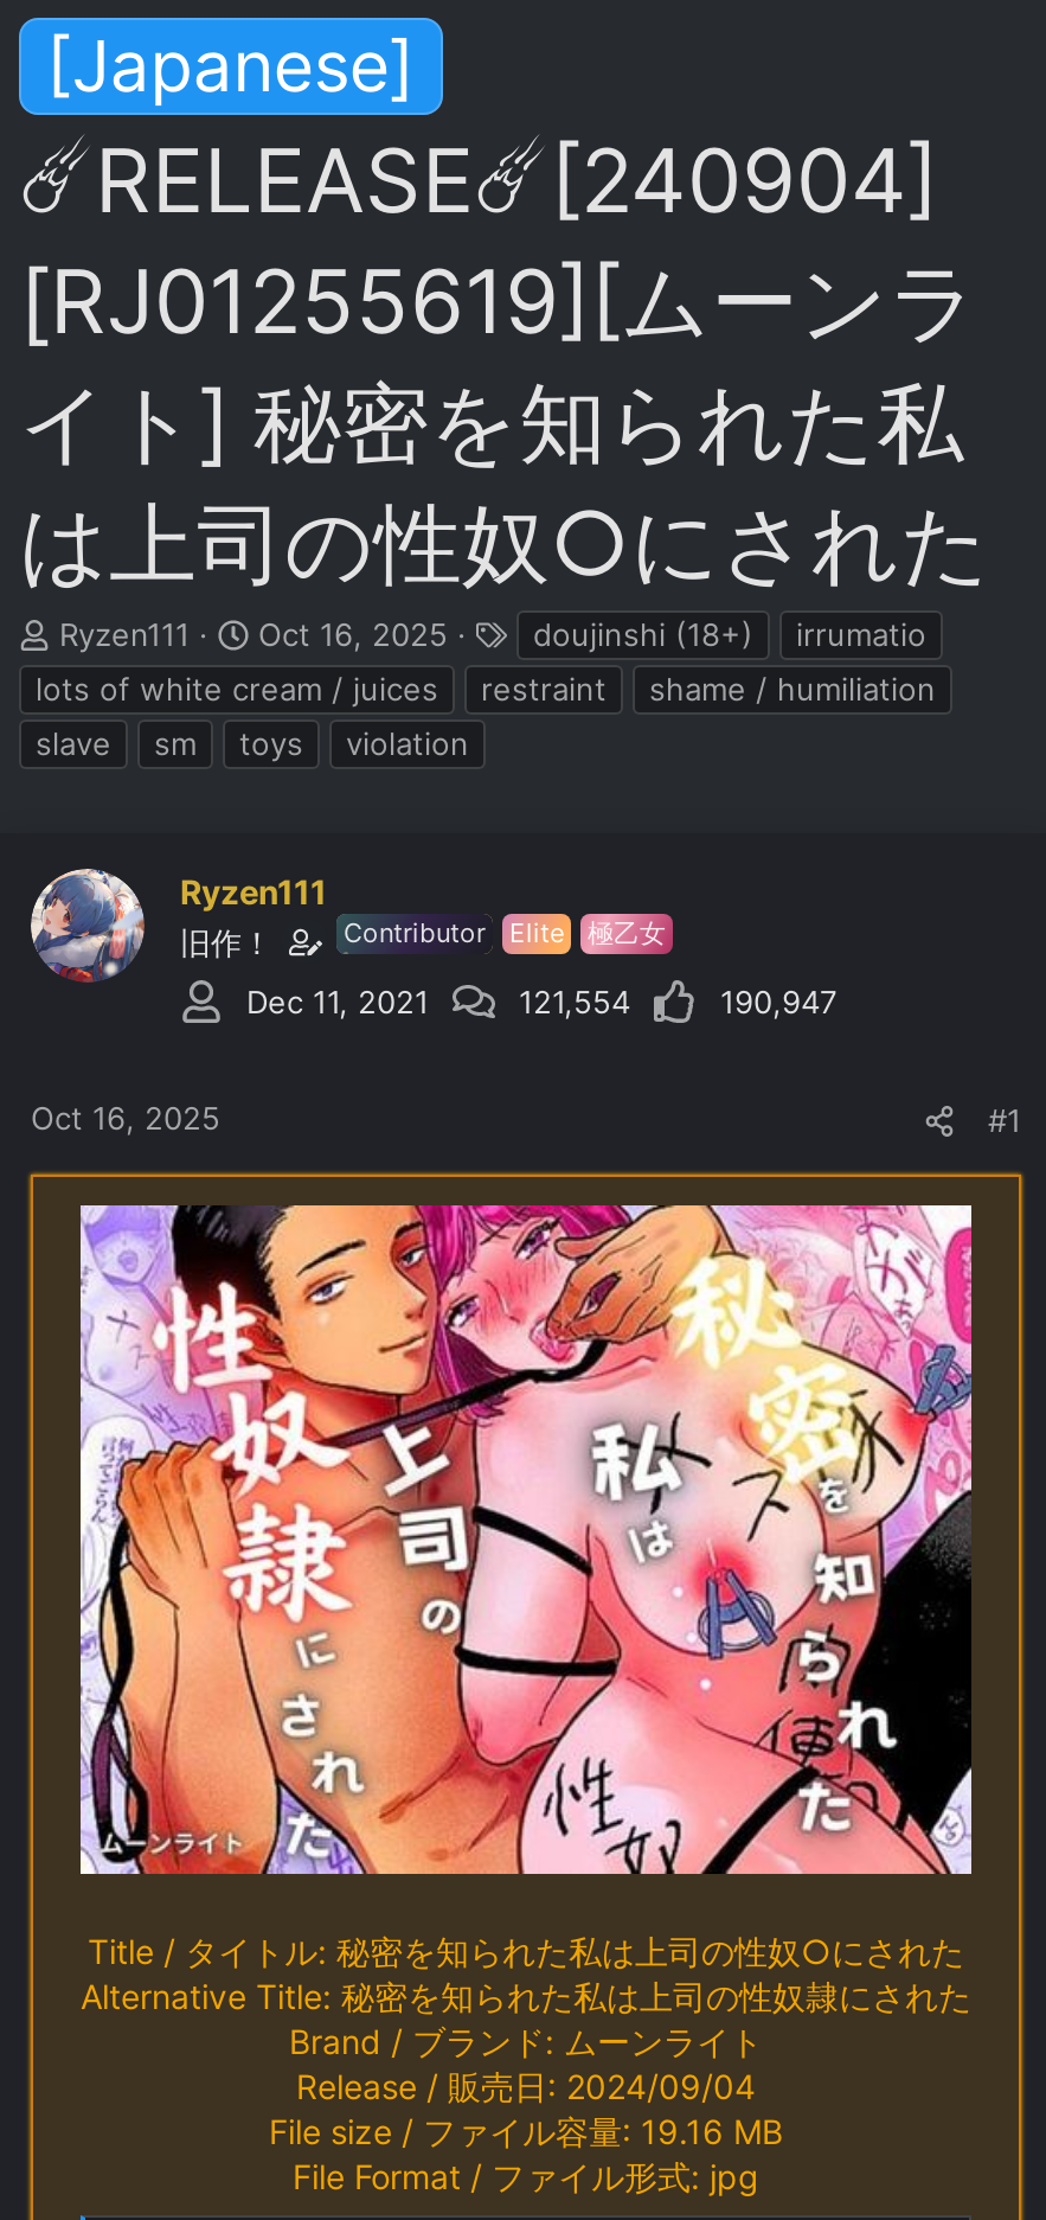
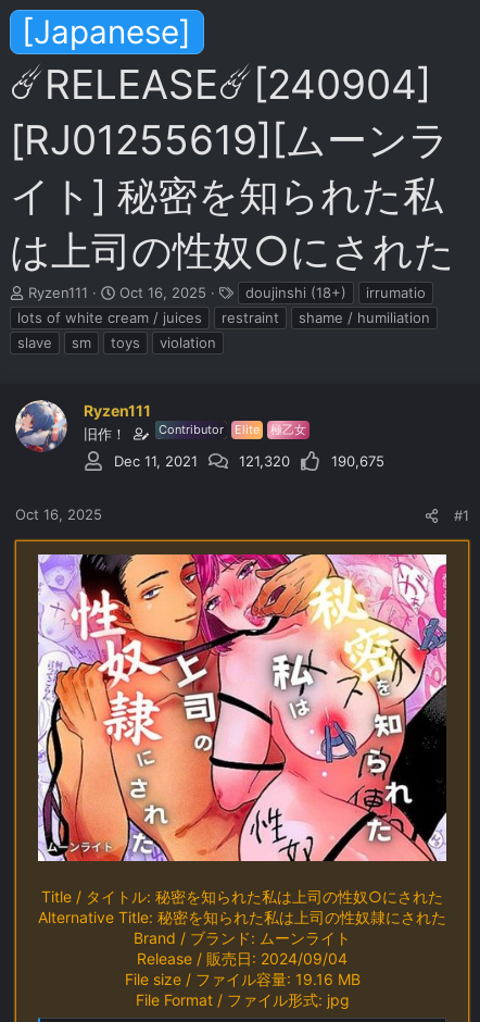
- 121,554
+ 121,320

- 190,947
+ 190,675
